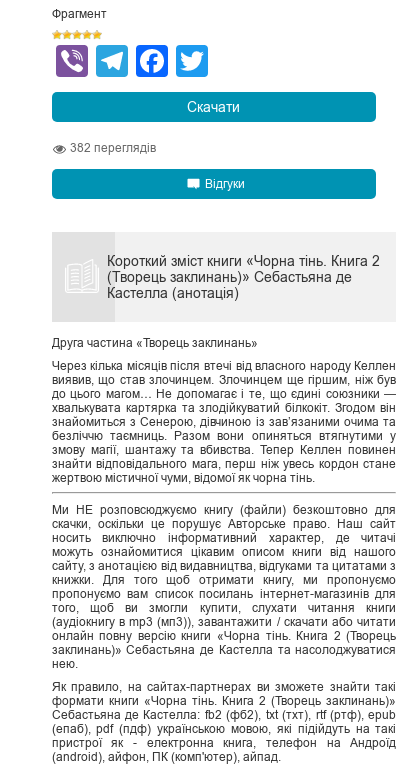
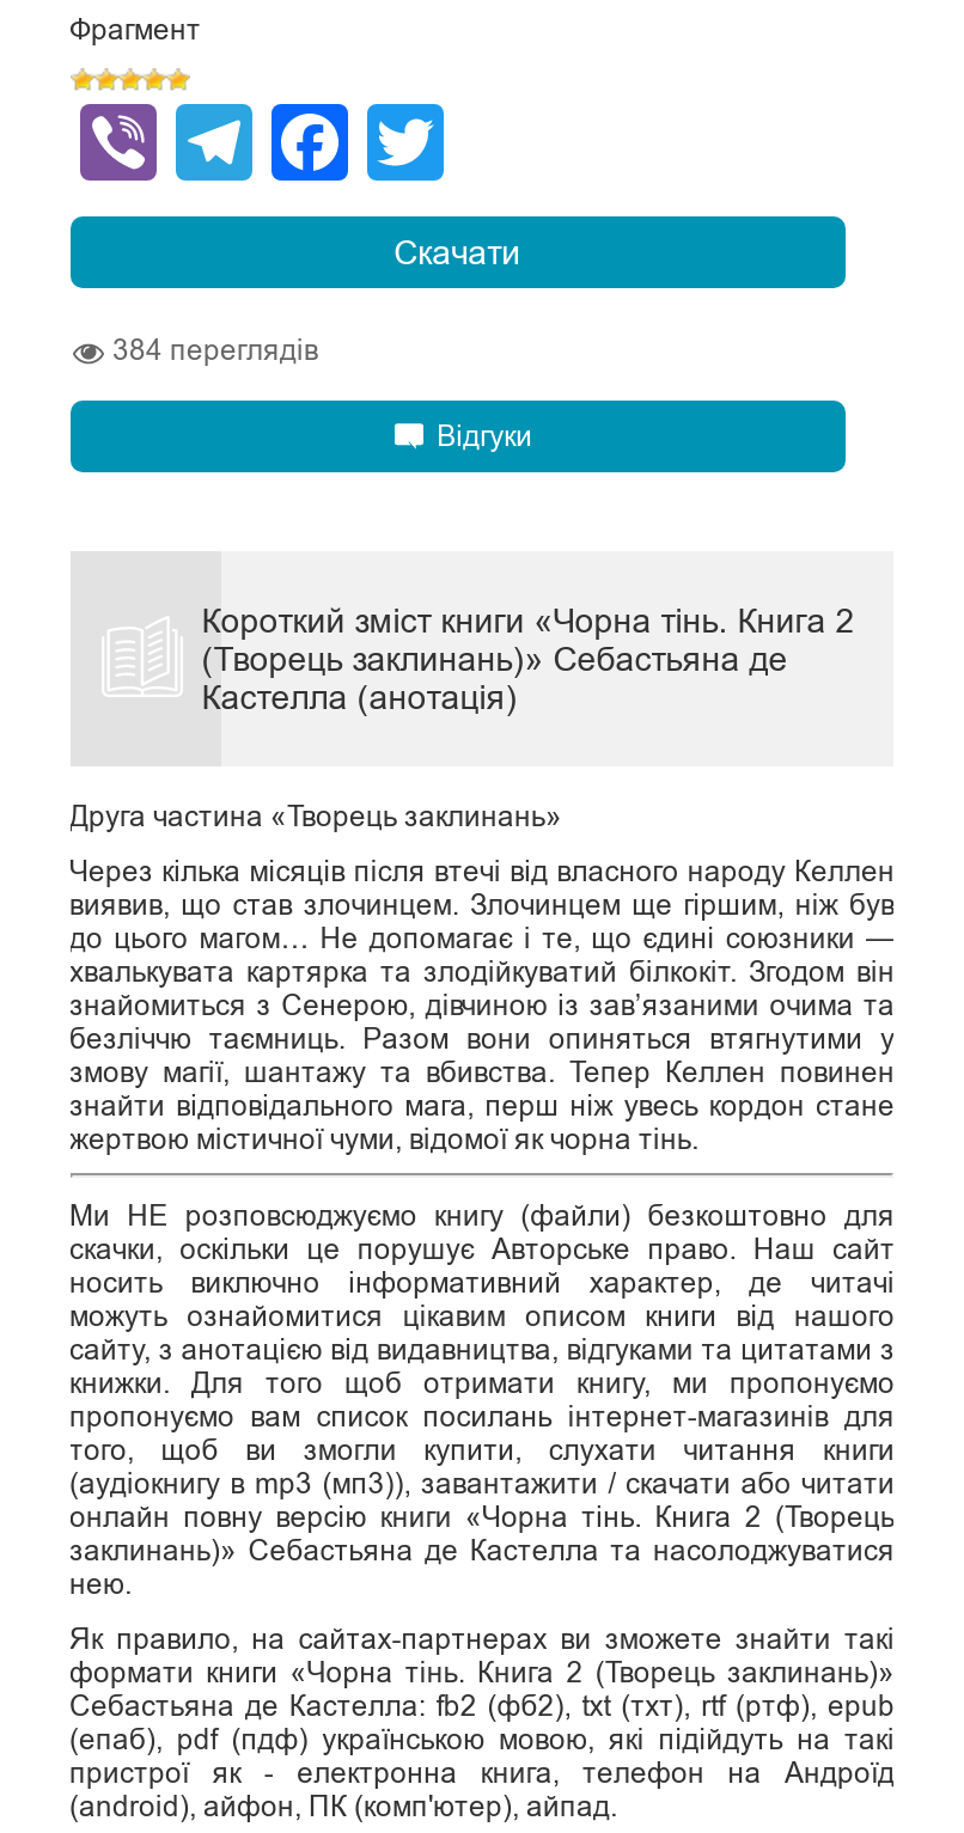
- 382 переглядів
+ 384 переглядів
